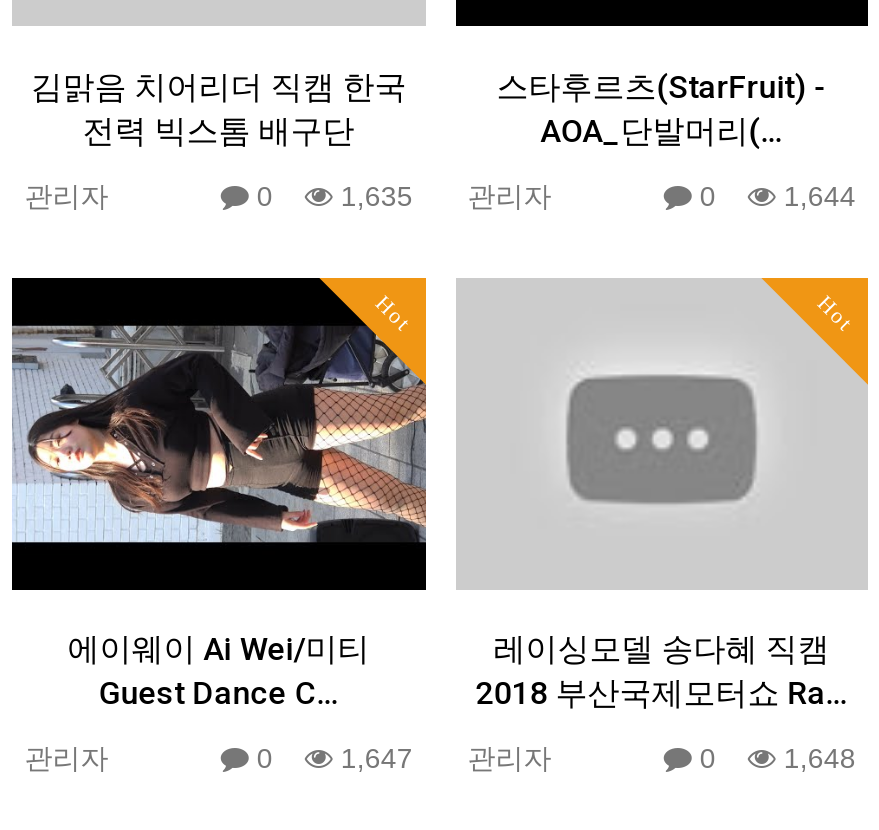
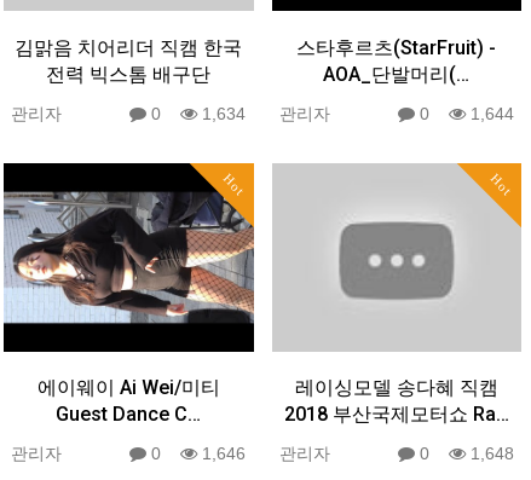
- 0 1,635 관리자
+ 0 1,634 관리자

- 0 1,647 관리자
+ 0 1,646 관리자
